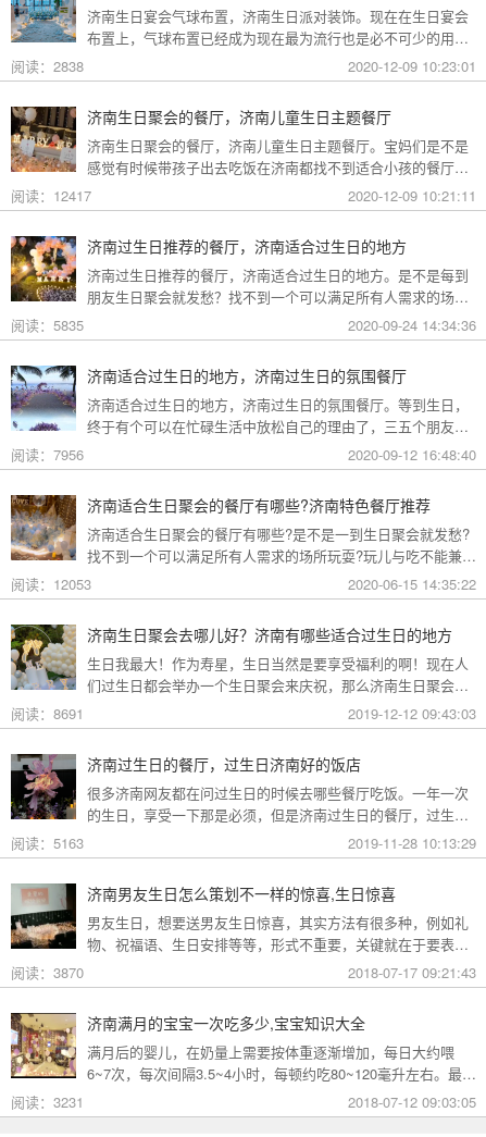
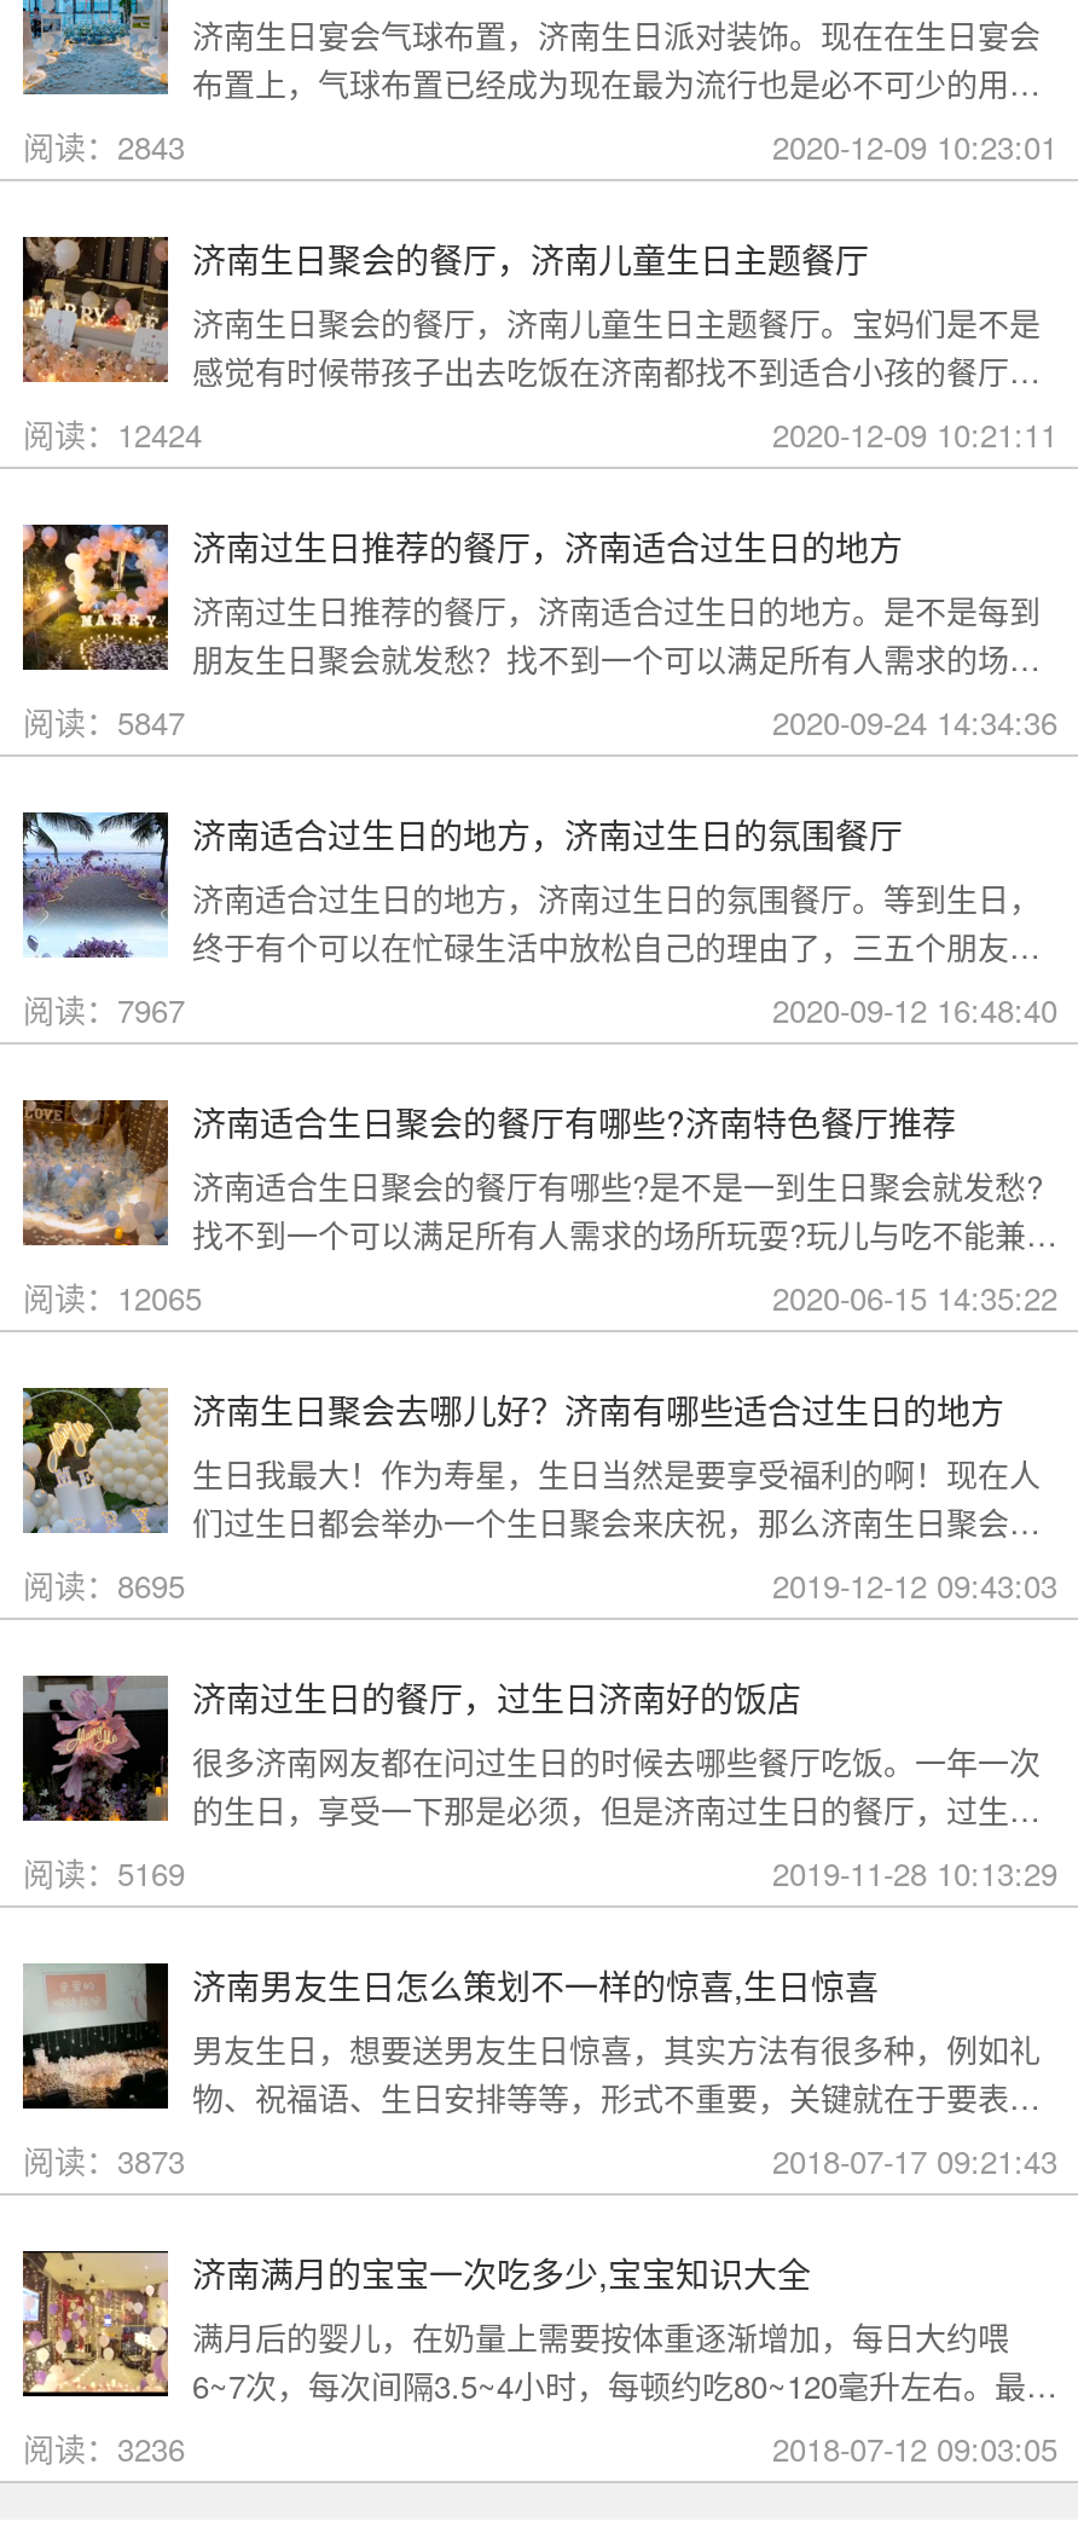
- 阅读：2838
+ 阅读：2843

- 阅读：12417
+ 阅读：12424

- 阅读：5835
+ 阅读：5847

- 阅读：7956
+ 阅读：7967

- 阅读：12053
+ 阅读：12065

- 阅读：8691
+ 阅读：8695

- 阅读：5163
+ 阅读：5169

- 阅读：3870
+ 阅读：3873

- 阅读：3231
+ 阅读：3236
